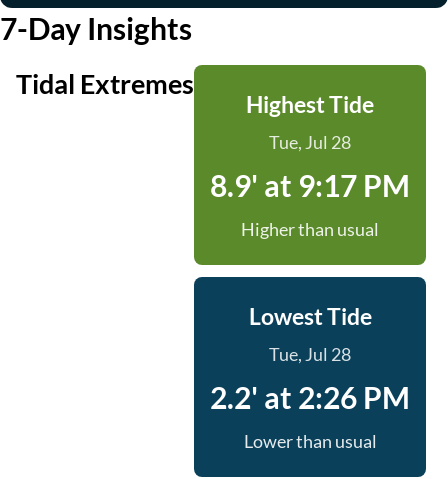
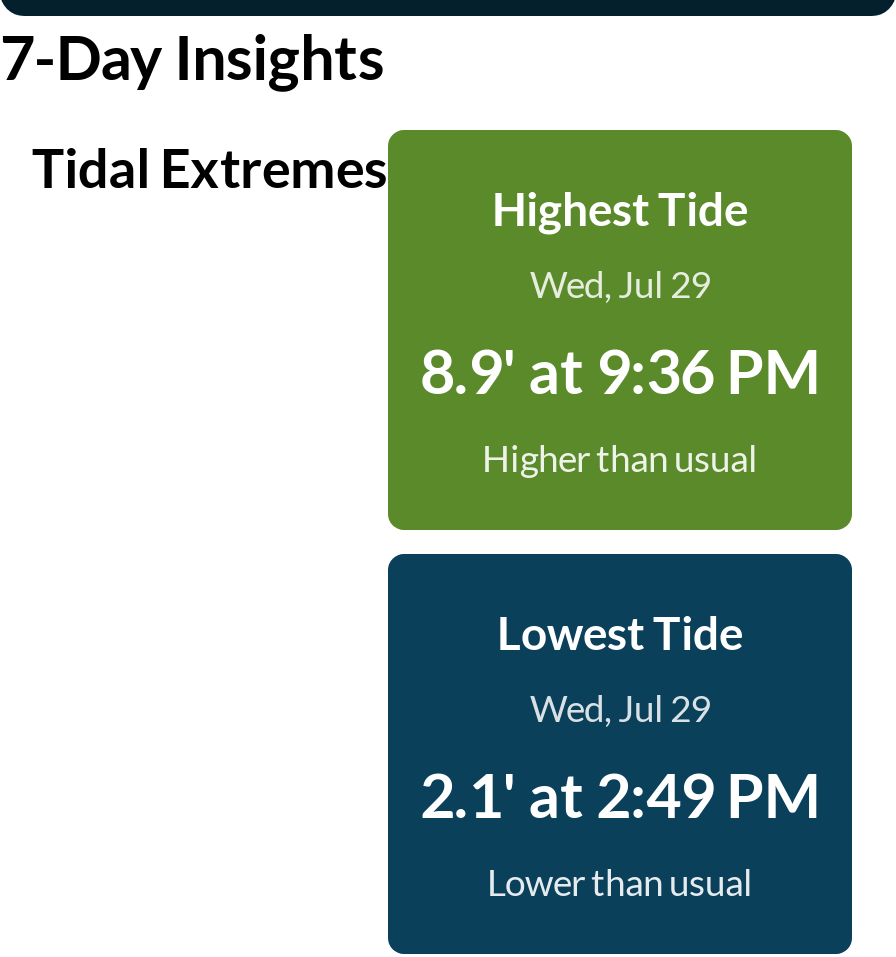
- Tue, Jul 28
+ Wed, Jul 29

- 8.9' at 9:17 PM
+ 8.9' at 9:36 PM

- Tue, Jul 28
+ Wed, Jul 29

- 2.2' at 2:26 PM
+ 2.1' at 2:49 PM
